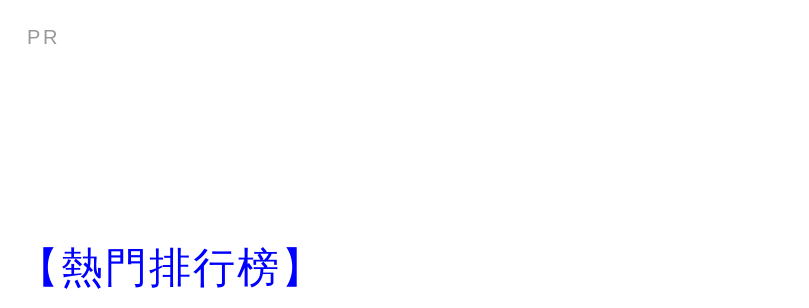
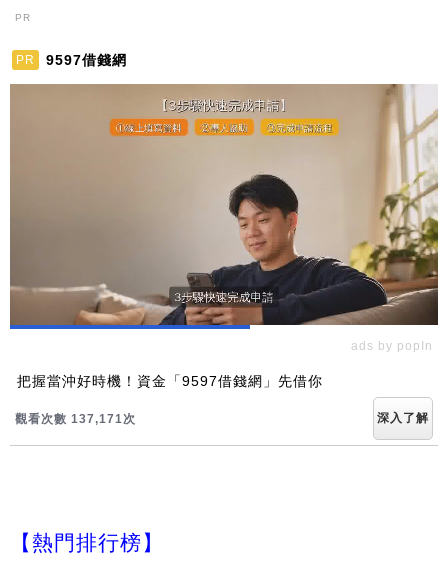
+ [image]
+ ads by popIn
+ 把握當沖好時機！資金「9597借錢網」先借你
+ 觀看次數 137,171次
+ 深入了解

+ PR
+ 9597借錢網
